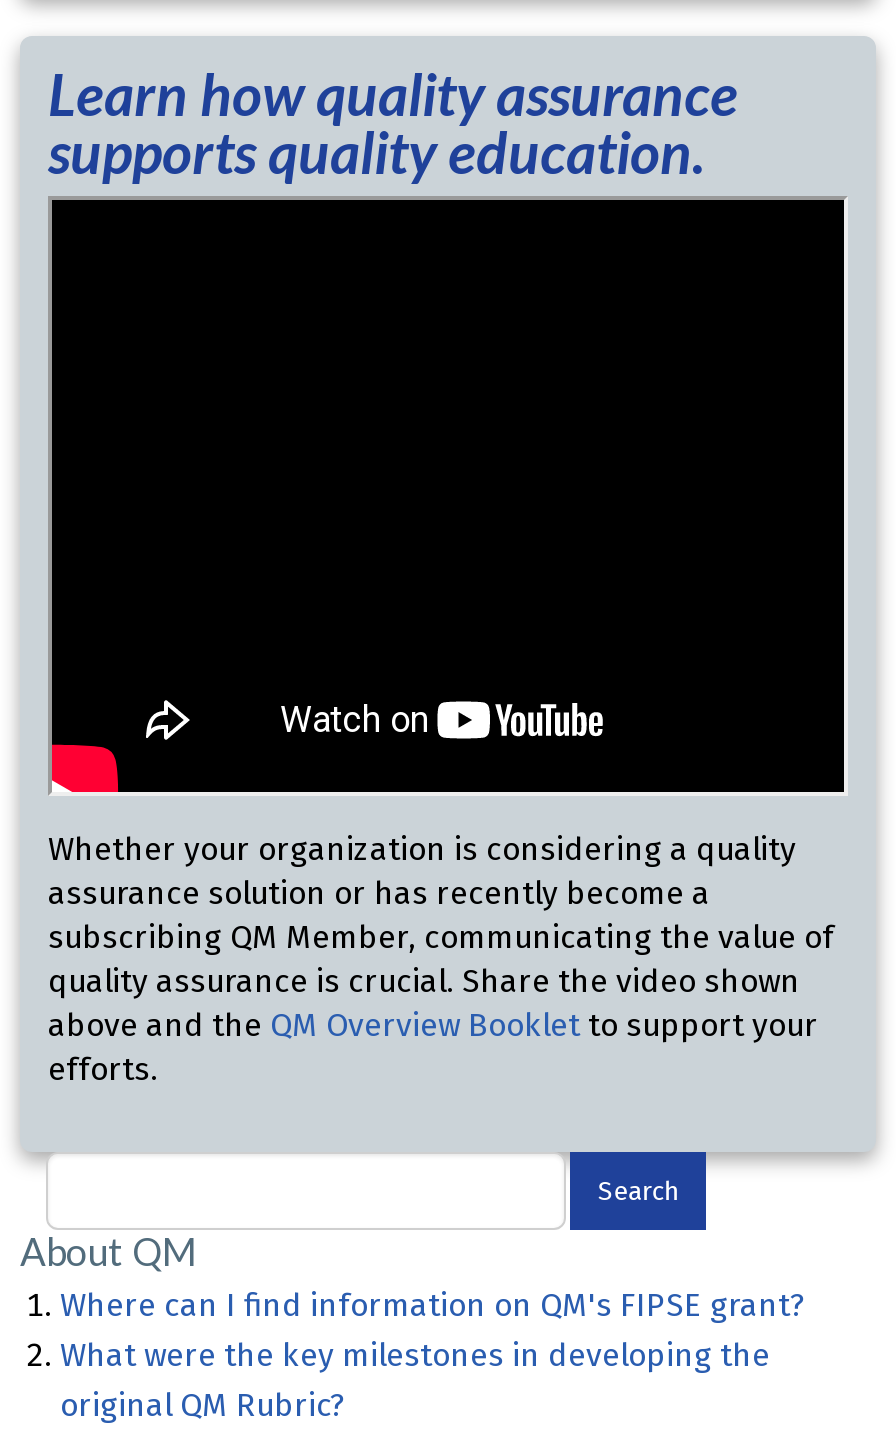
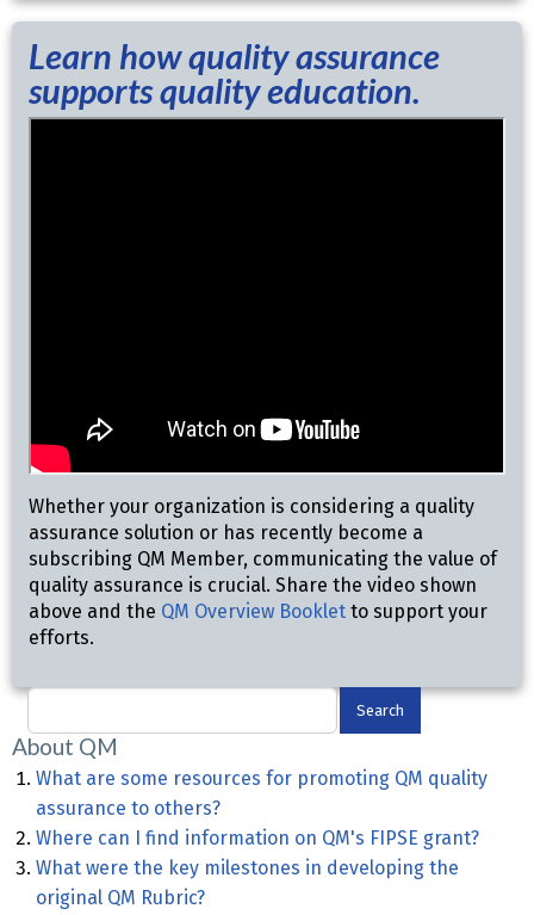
+ What are some resources for promoting QM quality
+ assurance to others?
